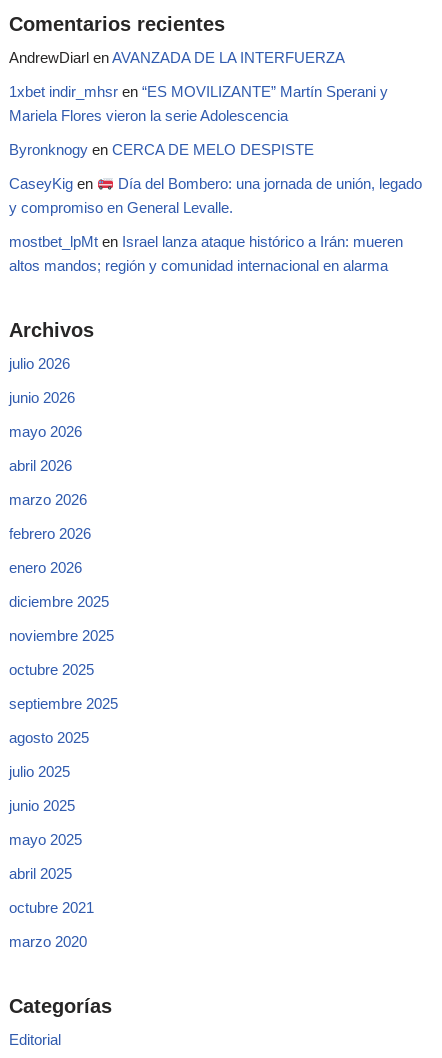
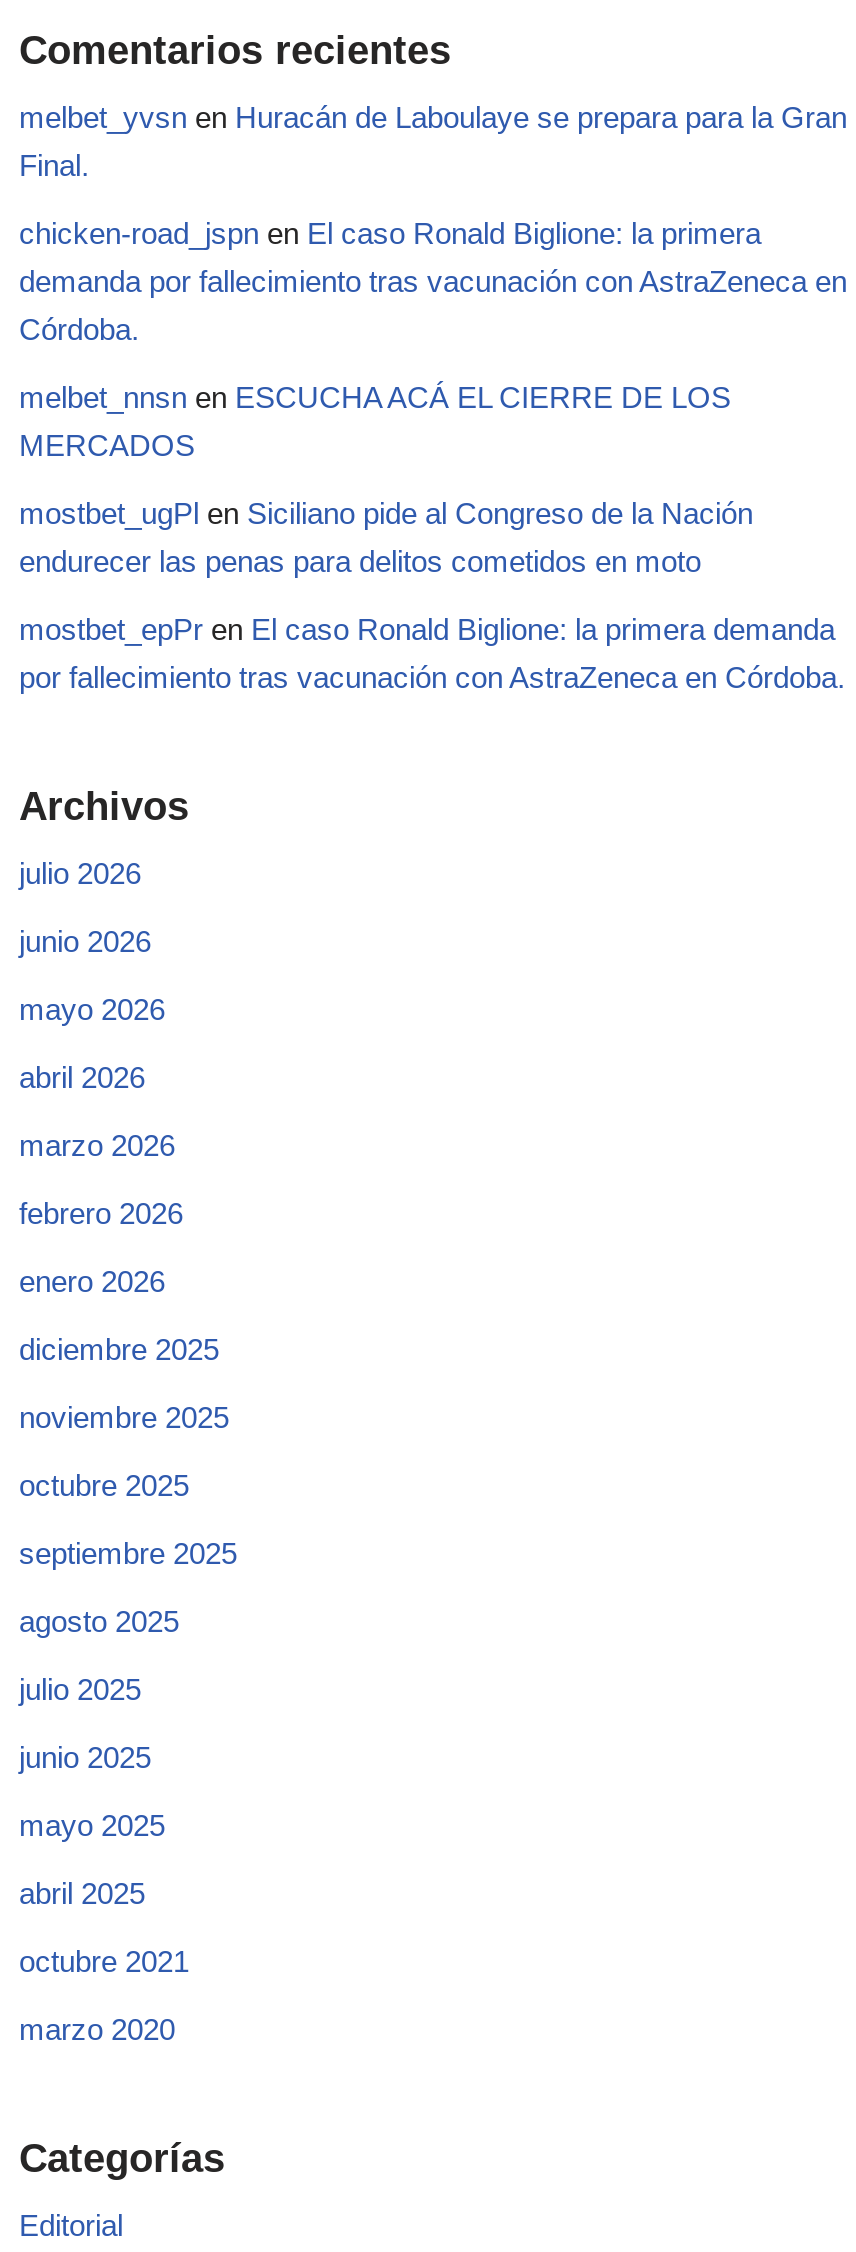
- AndrewDiarl en AVANZADA DE LA INTERFUERZA
+ melbet_yvsn en Huracán de Laboulaye se prepara para la Gran
+ Final.

- 1xbet indir_mhsr en “ES MOVILIZANTE” Martín Sperani y
- Mariela Flores vieron la serie Adolescencia
+ chicken-road_jspn en El caso Ronald Biglione: la primera
+ demanda por fallecimiento tras vacunación con AstraZeneca en
+ Córdoba.

- Byronknogy en CERCA DE MELO DESPISTE
+ melbet_nnsn en ESCUCHA ACÁ EL CIERRE DE LOS
+ MERCADOS

- CaseyKig en
- Día del Bombero: una jornada de unión, legado
- y compromiso en General Levalle.
+ mostbet_ugPl en Siciliano pide al Congreso de la Nación
+ endurecer las penas para delitos cometidos en moto

- mostbet_lpMt en Israel lanza ataque histórico a Irán: mueren
- altos mandos; región y comunidad internacional en alarma
+ mostbet_epPr en El caso Ronald Biglione: la primera demanda
+ por fallecimiento tras vacunación con AstraZeneca en Córdoba.
